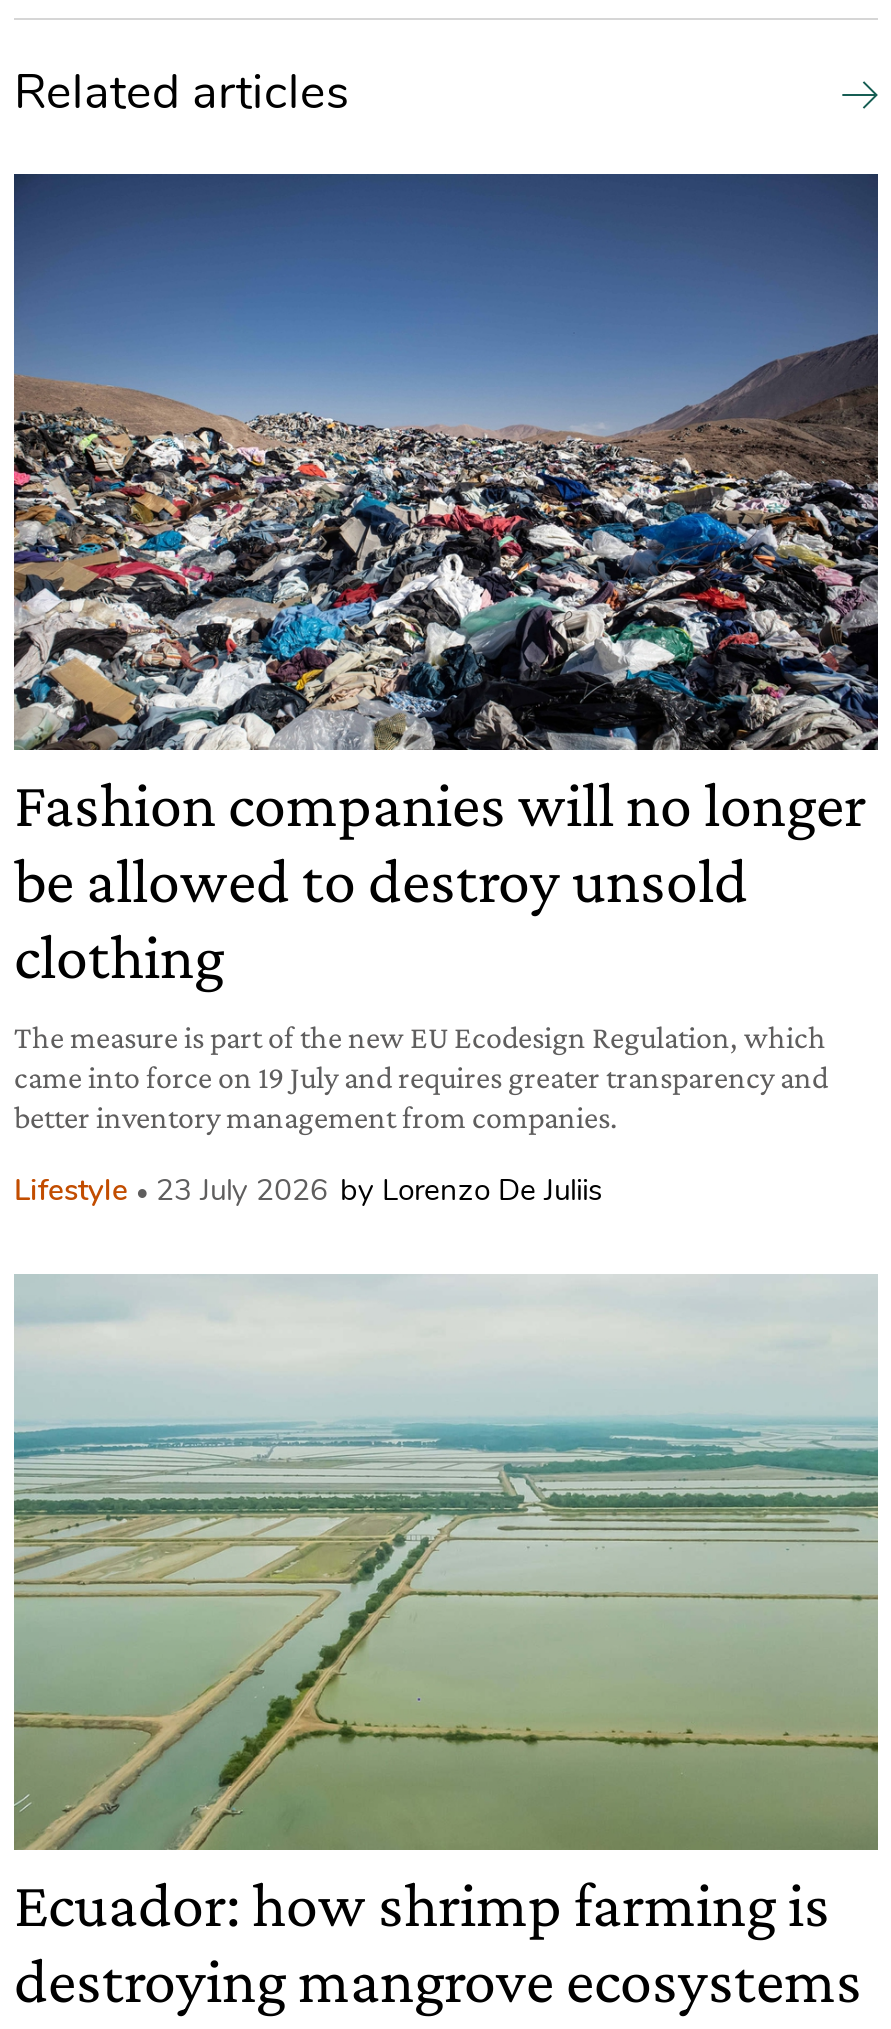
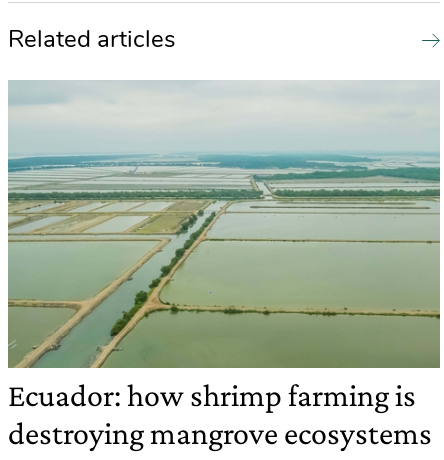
- [image]
- Fashion companies will no longer
- be allowed to destroy unsold
- clothing
- The measure is part of the new EU Ecodesign Regulation, which
- came into force on 19 July and requires greater transparency and
- better inventory management from companies.
- Lifestyle
- 23 July 2026 by Lorenzo De Juliis
